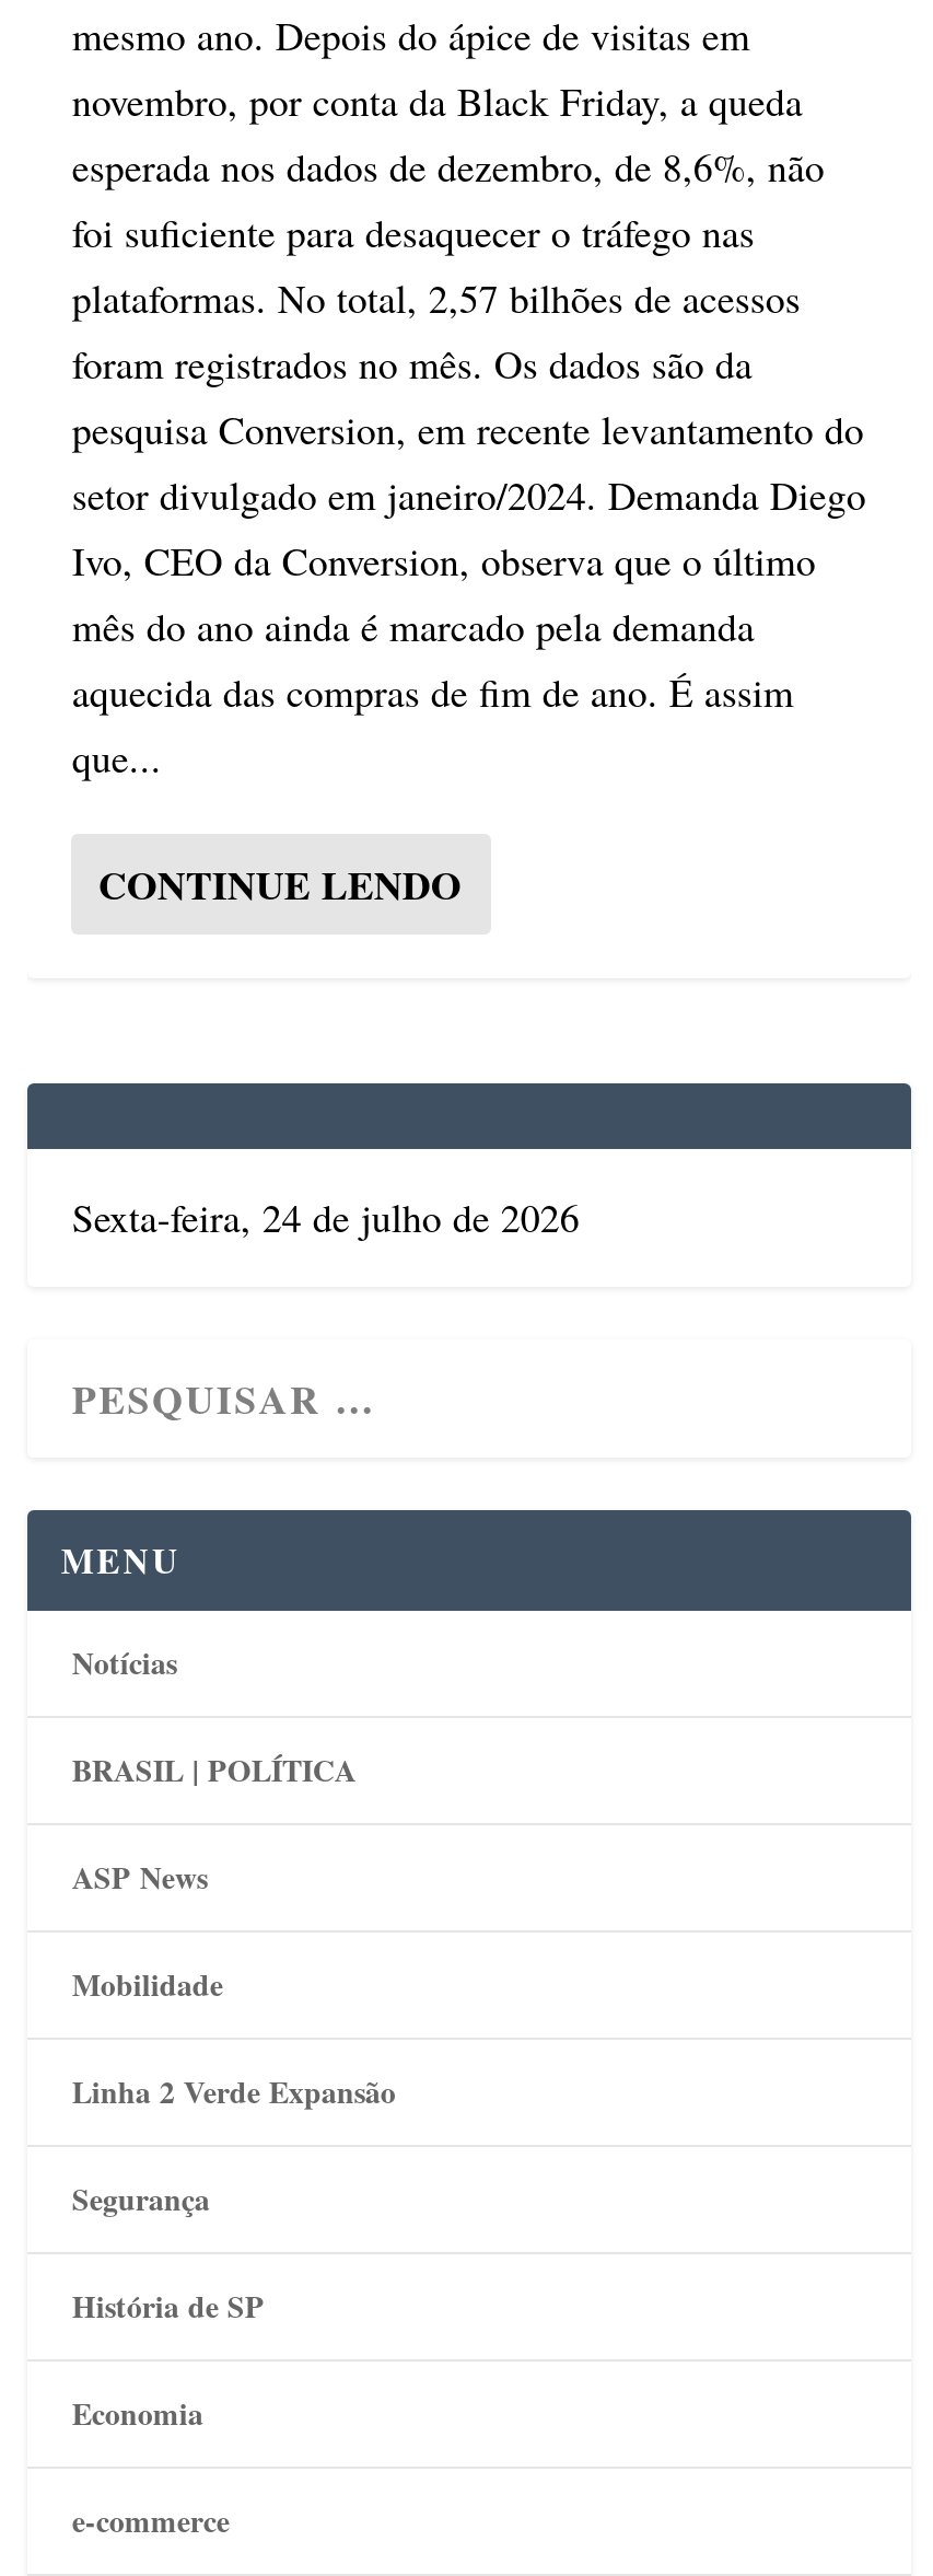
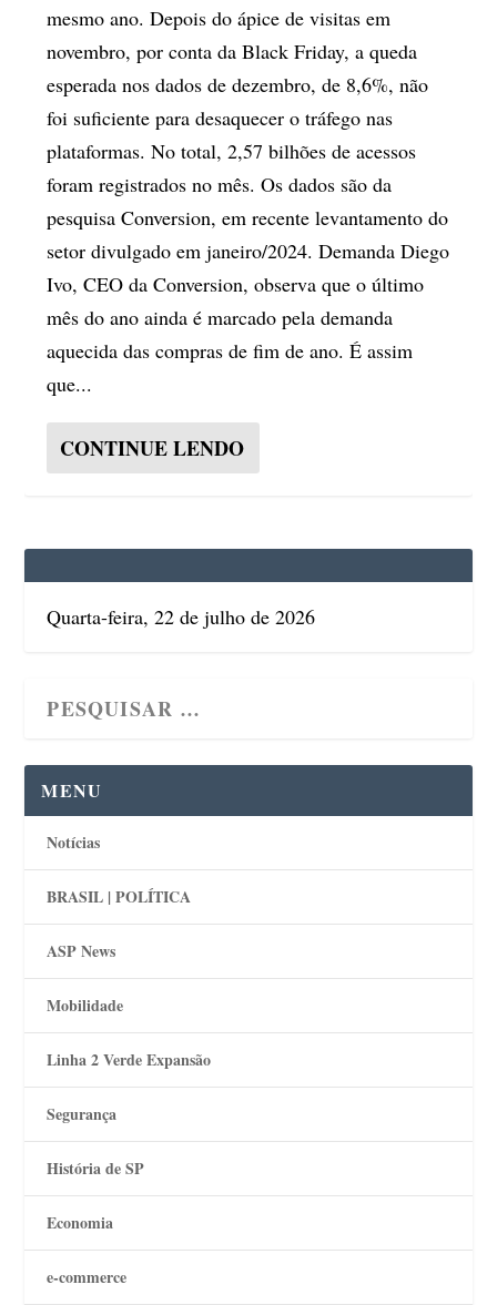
- Sexta-feira, 24 de julho de 2026
+ Quarta-feira, 22 de julho de 2026
